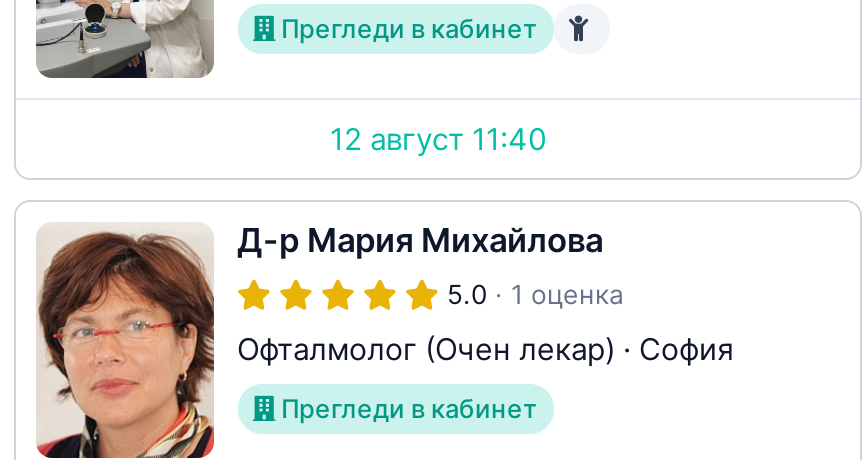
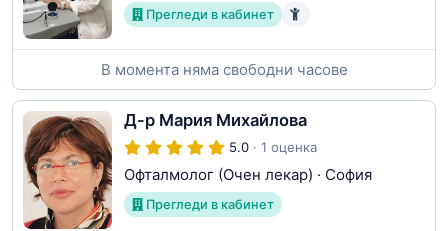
- 12 август 11:40
+ В момента няма свободни часове
